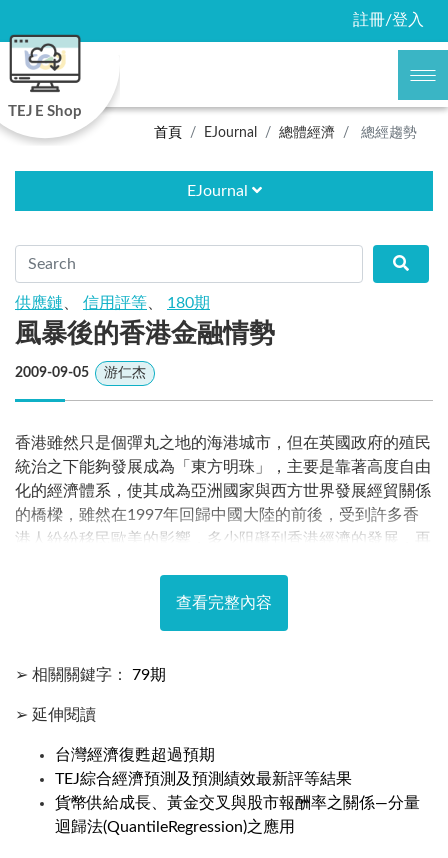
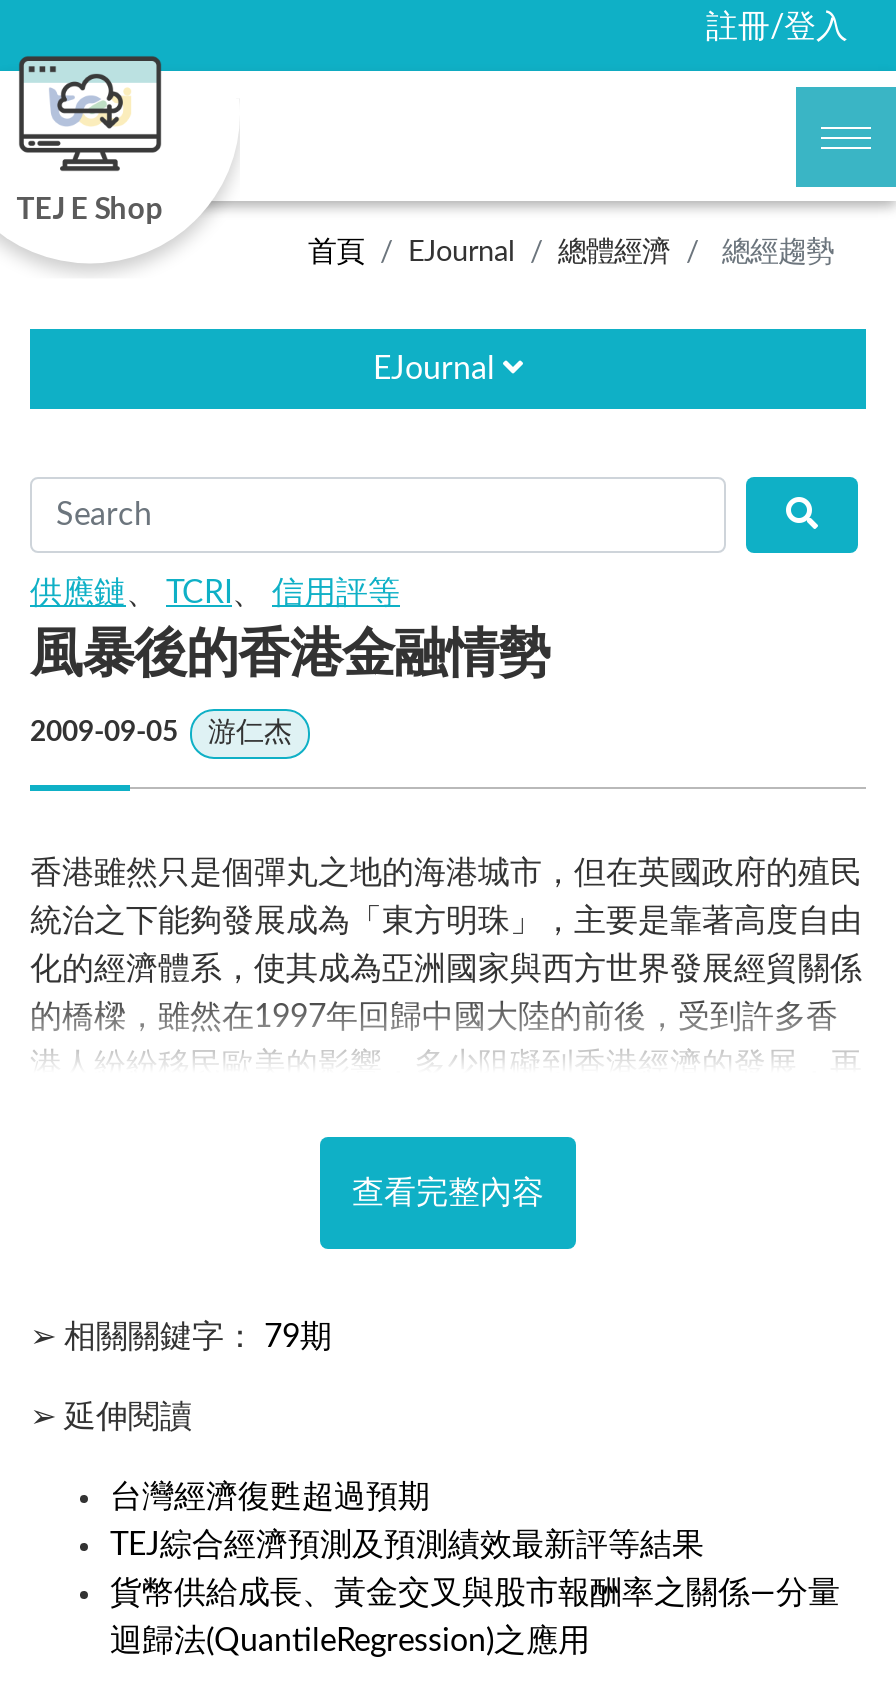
- 供應鏈、信用評等、180期
+ 供應鏈、TCRI、信用評等
